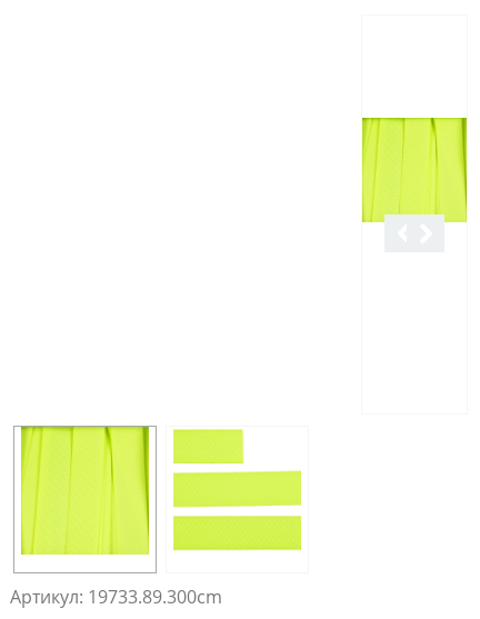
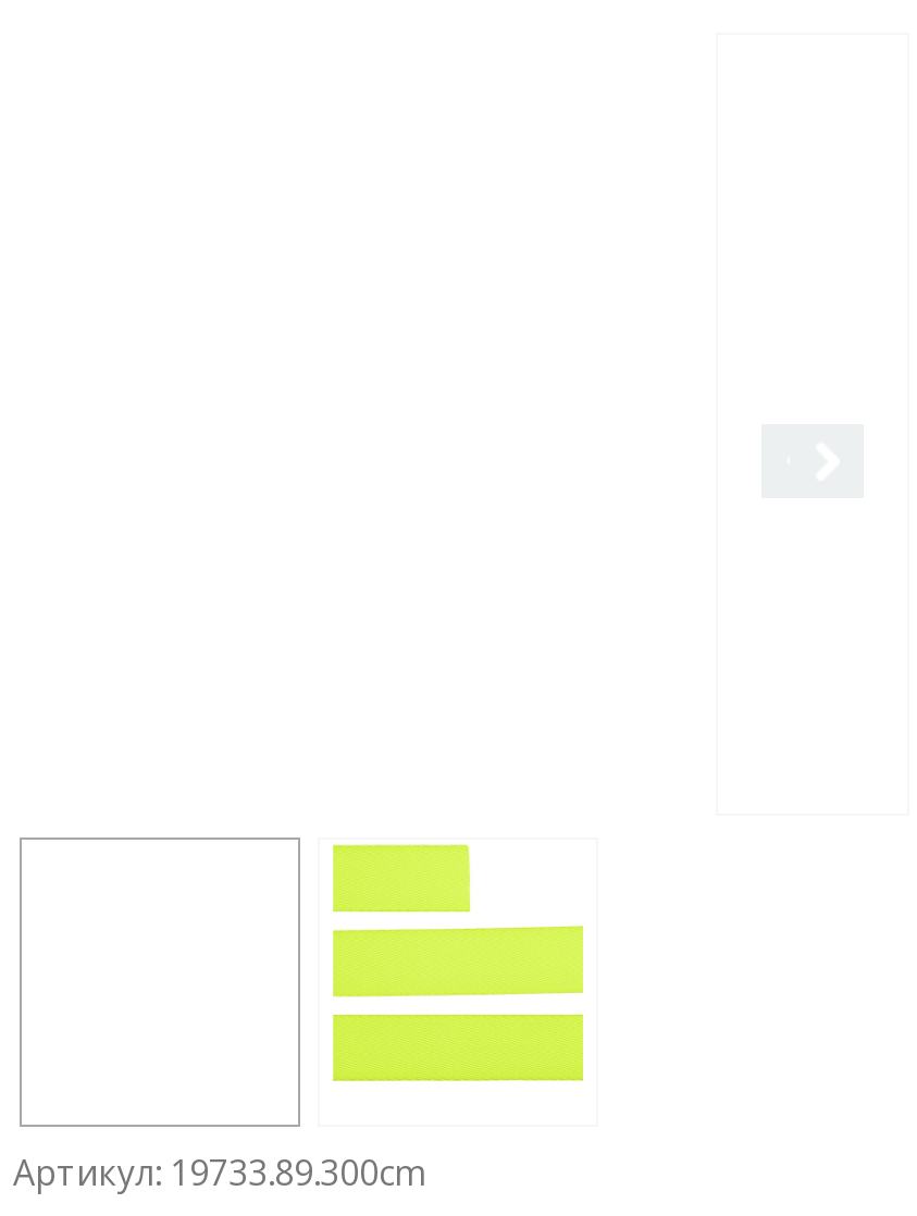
- [image]

- [image]
